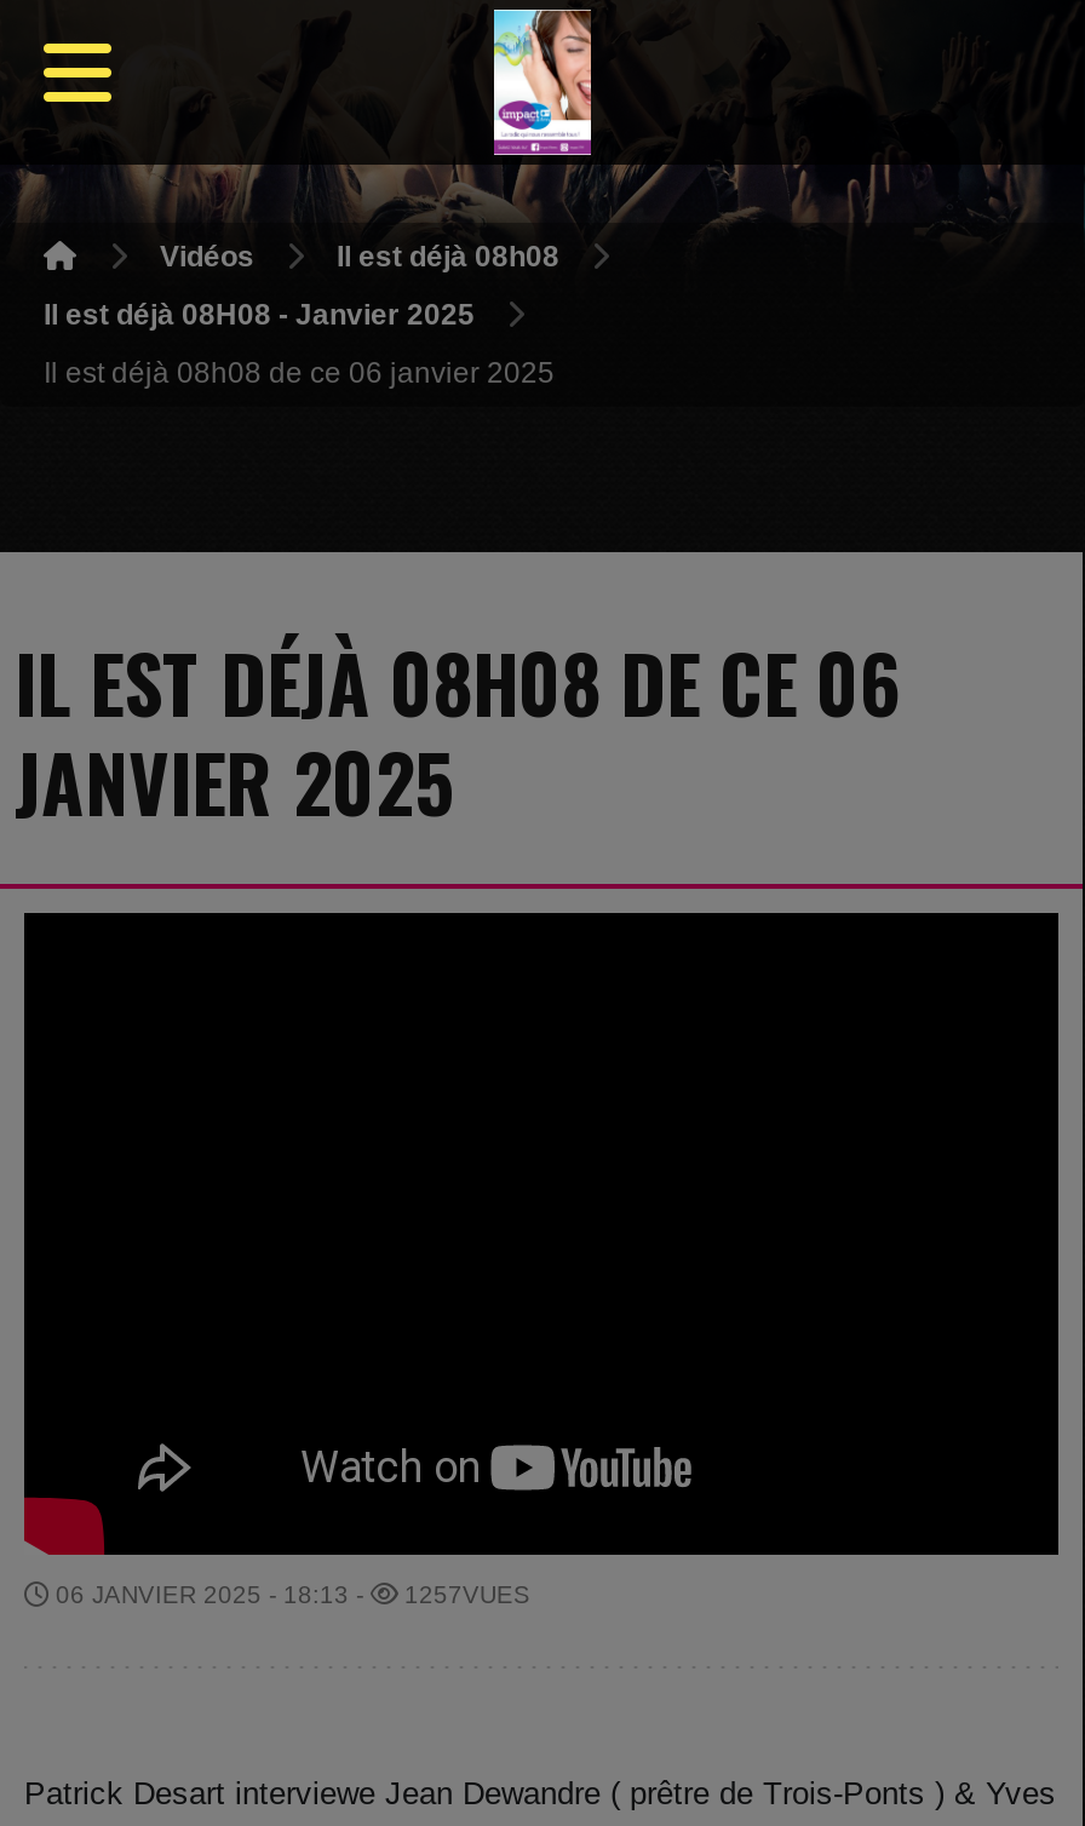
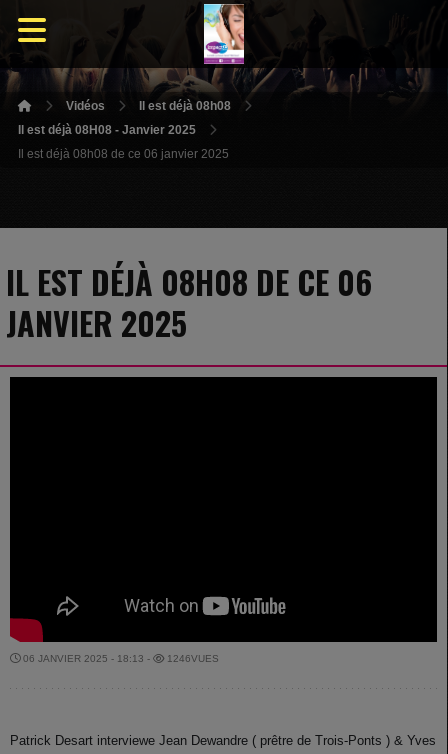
- 06 JANVIER 2025 - 18:13 - 1257VUES
+ 06 JANVIER 2025 - 18:13 - 1246VUES
